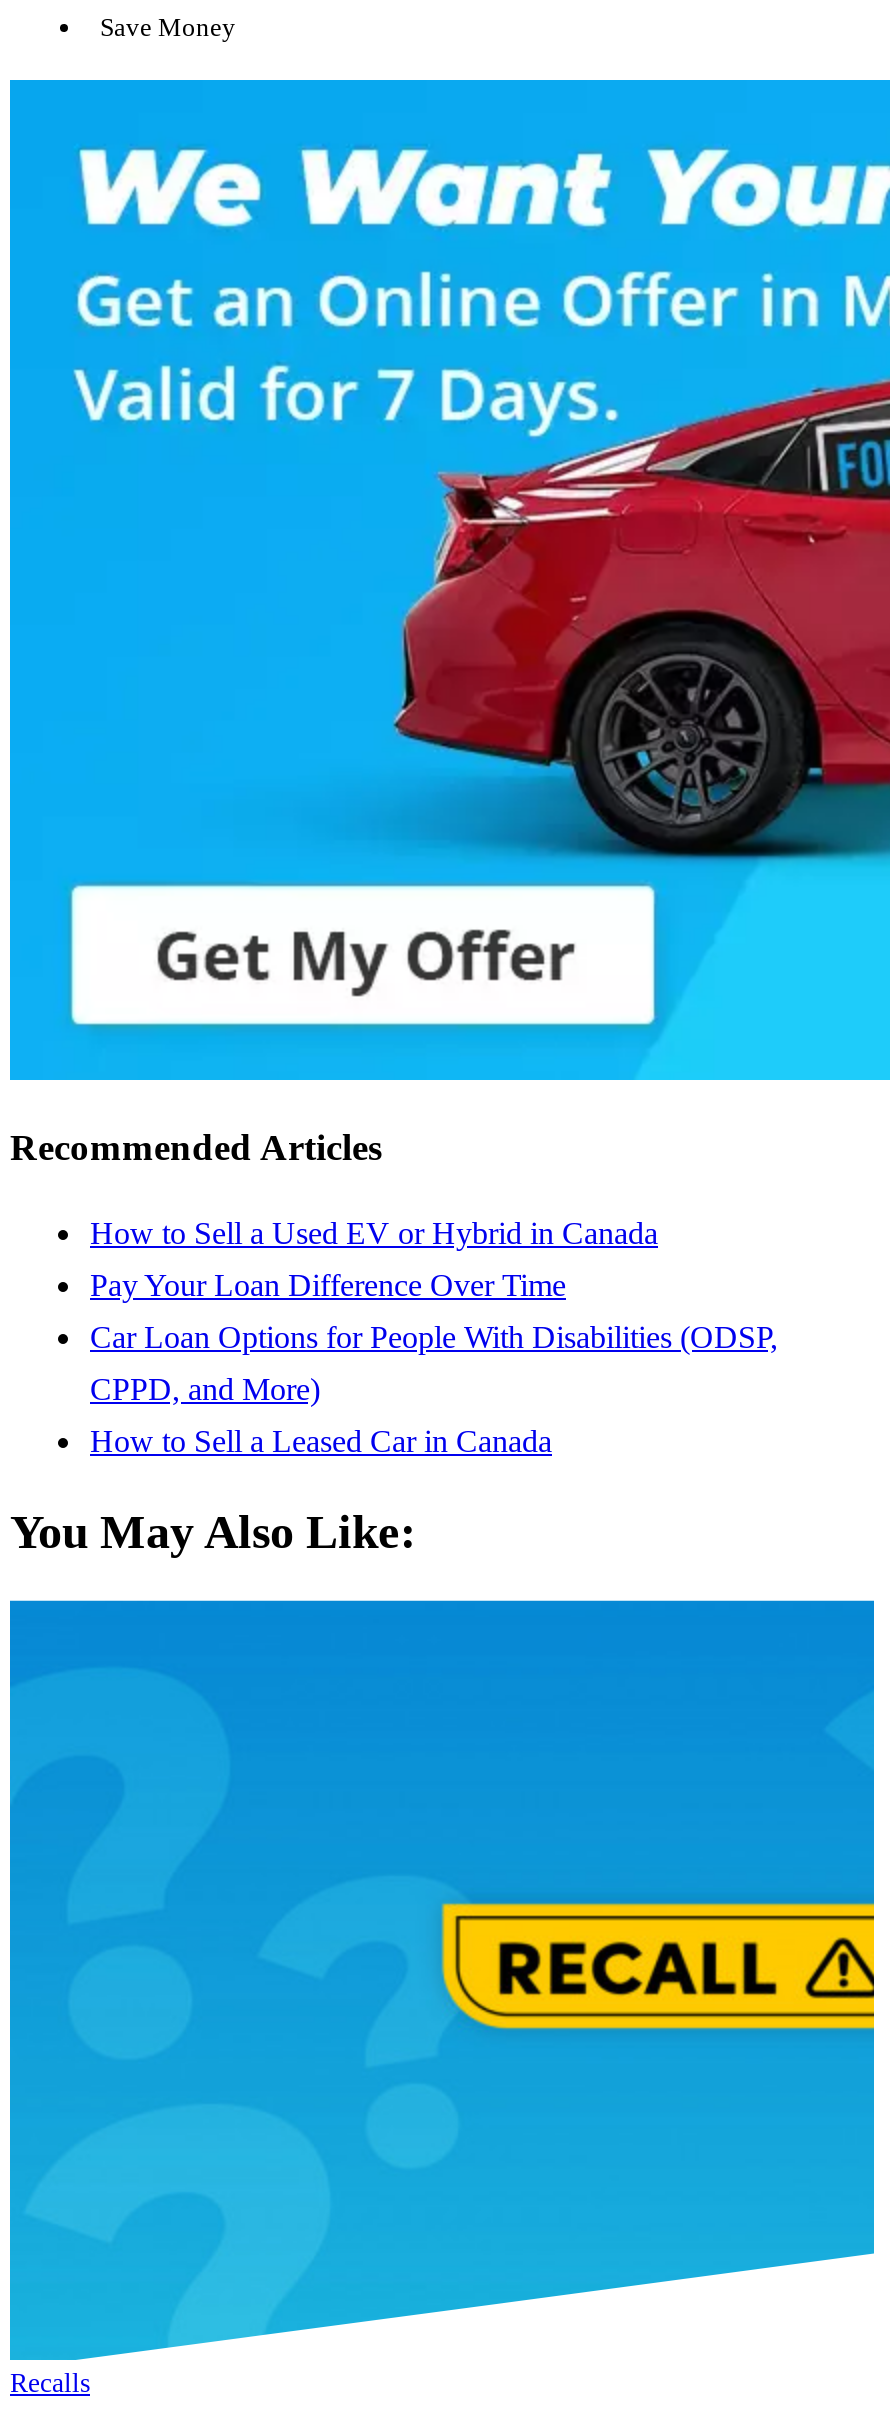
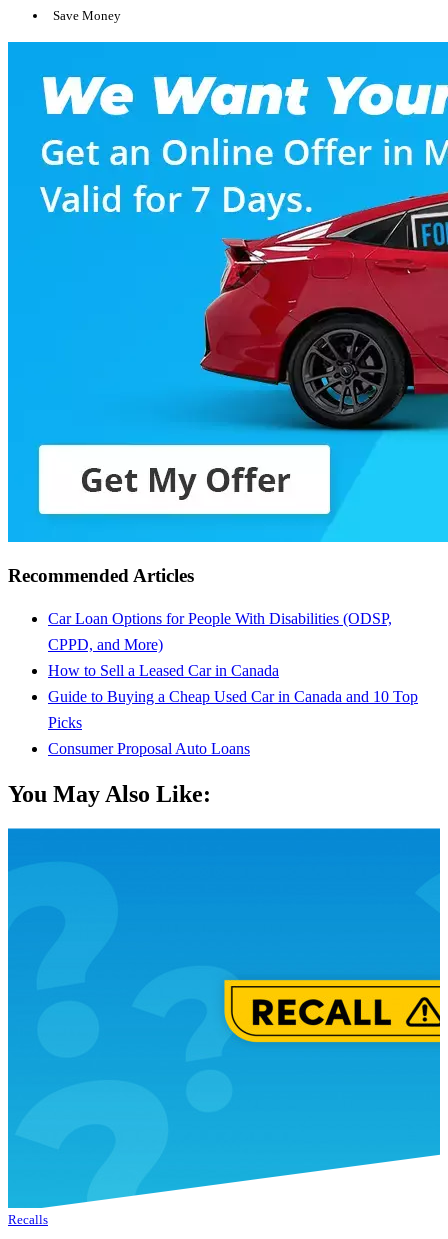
- How to Sell a Used EV or Hybrid in Canada
- Pay Your Loan Difference Over Time

moved up: Car Loan Options for People With Disabilities (ODSP, | CPPD, and More) | How to Sell a Leased Car in Canada

+ Guide to Buying a Cheap Used Car in Canada and 10 Top
+ Picks
+ Consumer Proposal Auto Loans
